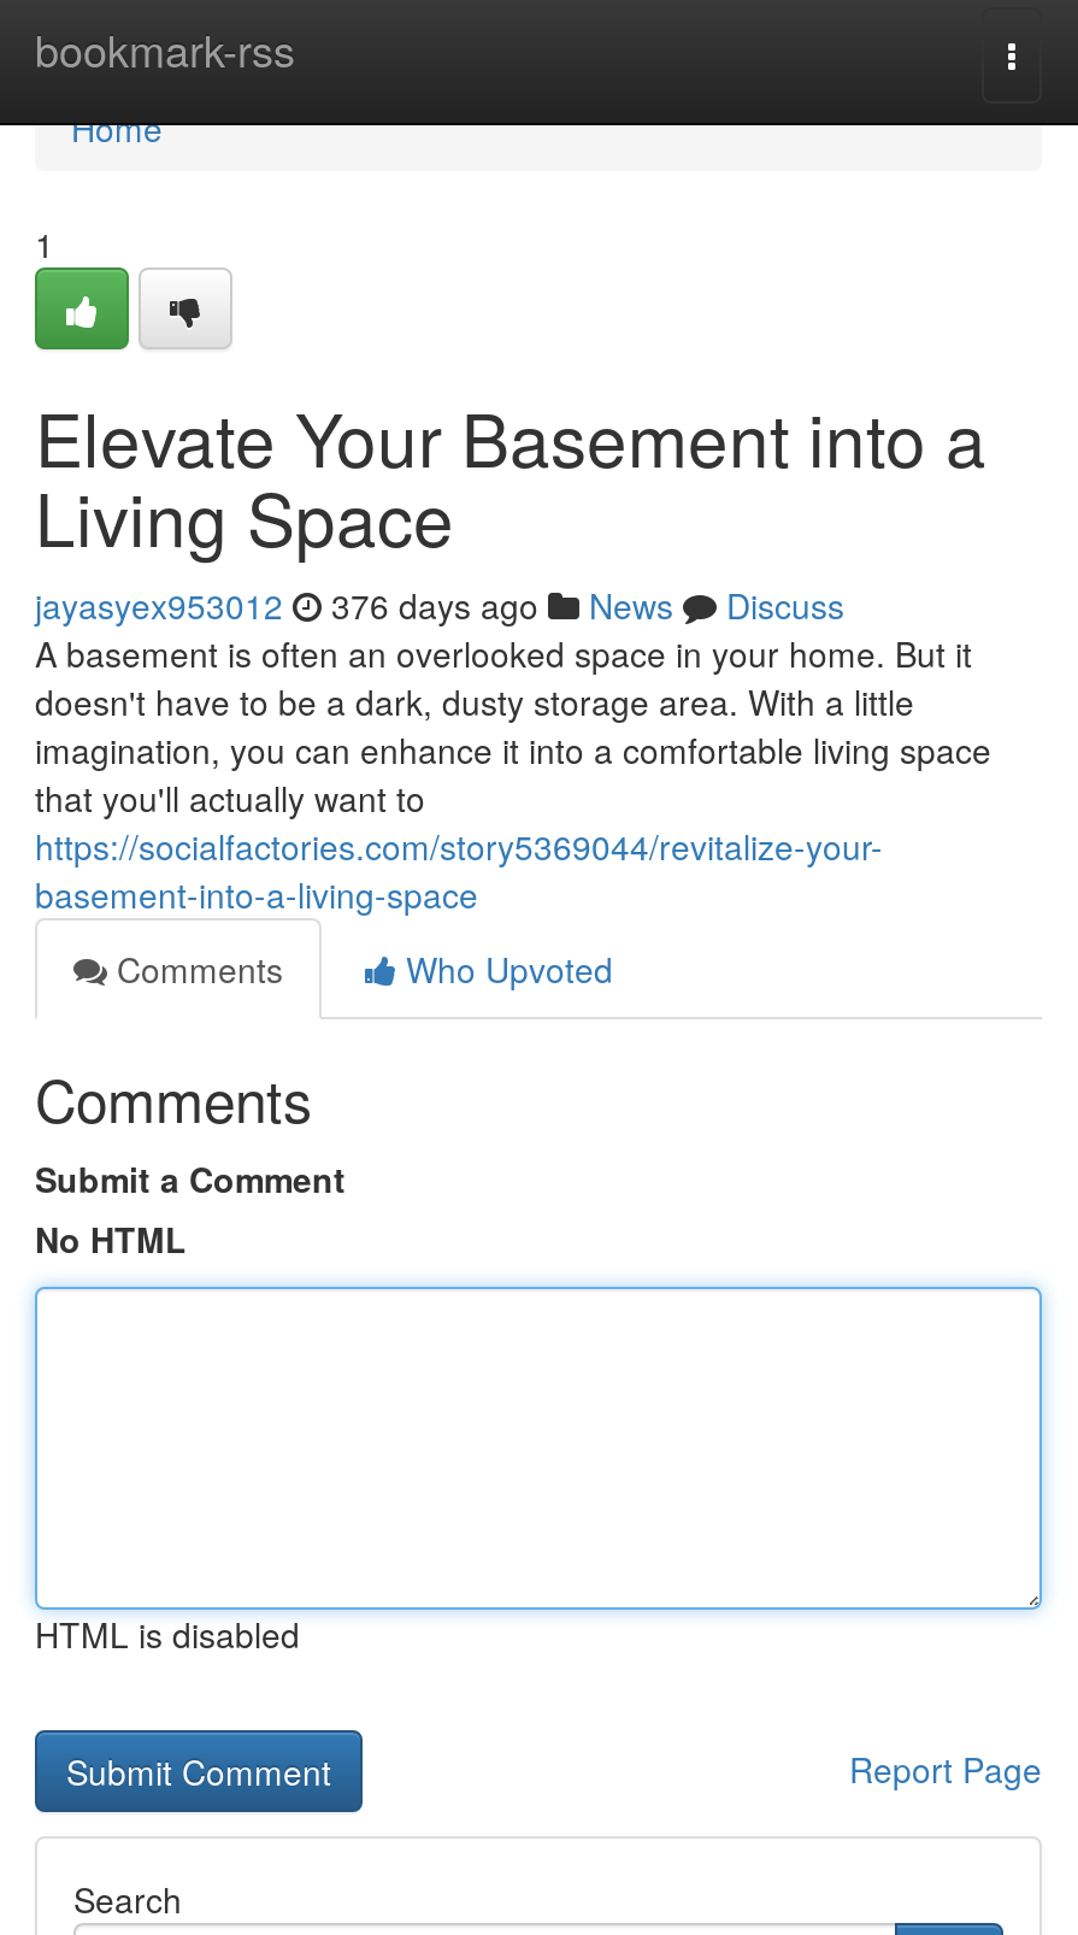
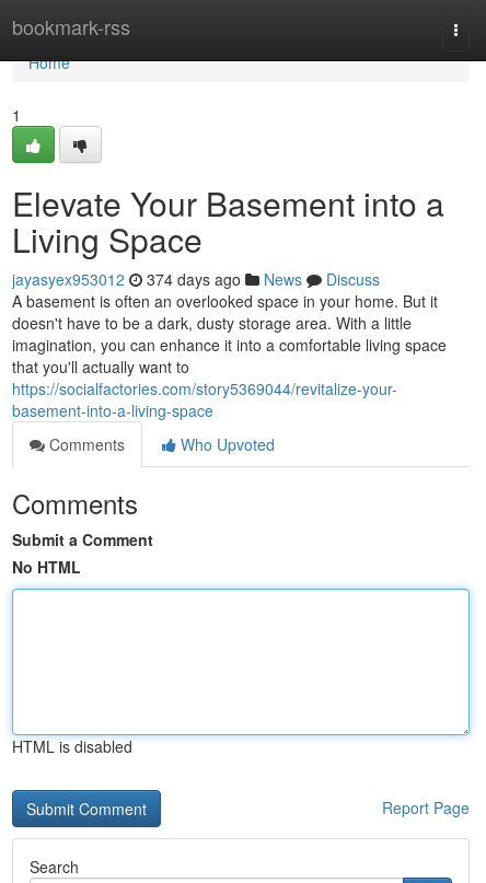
- jayasyex953012 376 days ago News Discuss
+ jayasyex953012 374 days ago News Discuss
